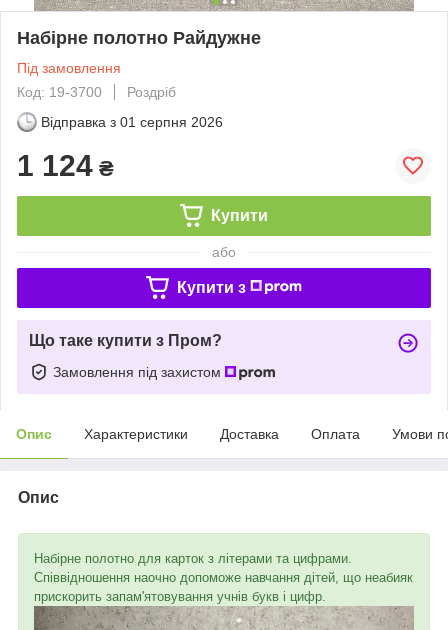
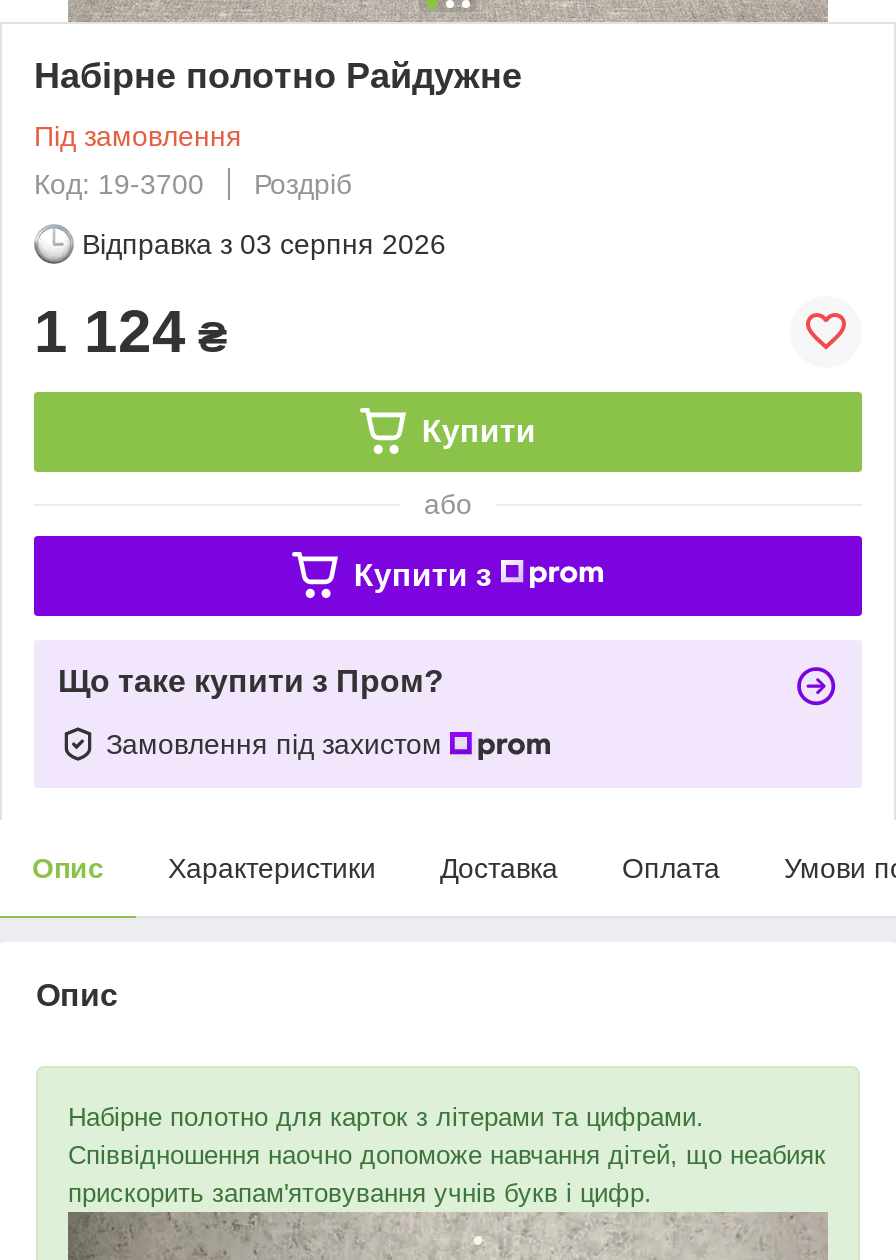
- Відправка з 01 серпня 2026
+ Відправка з 03 серпня 2026
